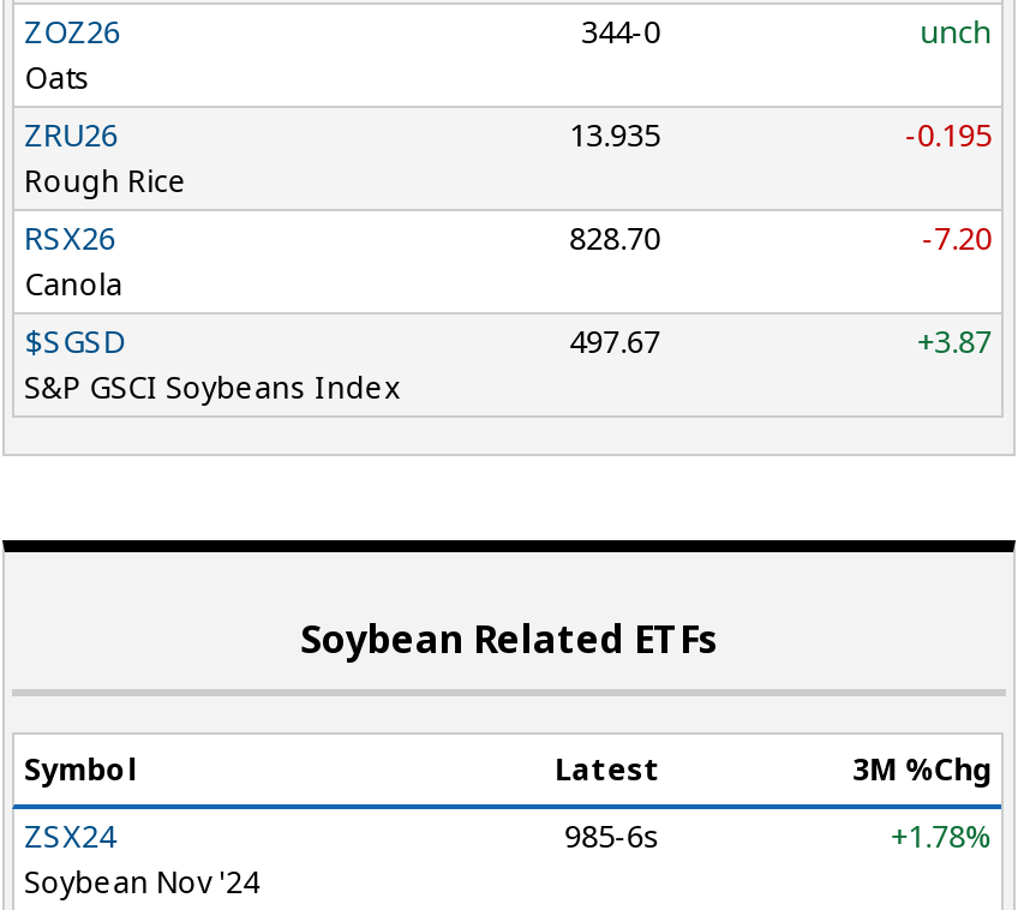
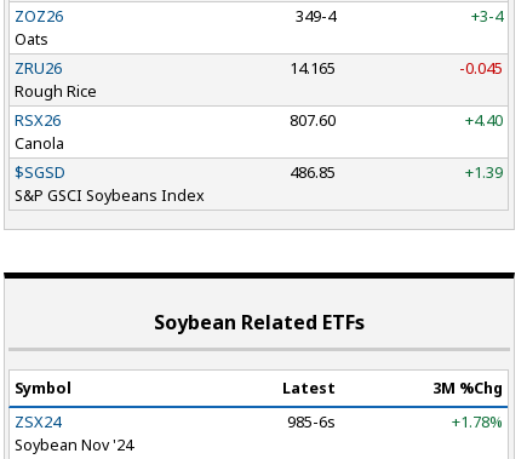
- 344-0
- unch
+ 349-4
+ +3-4

- 13.935
+ 14.165

- -0.195
+ -0.045

- 828.70
+ 807.60

- -7.20
+ +4.40

- 497.67
+ 486.85

- +3.87
+ +1.39
